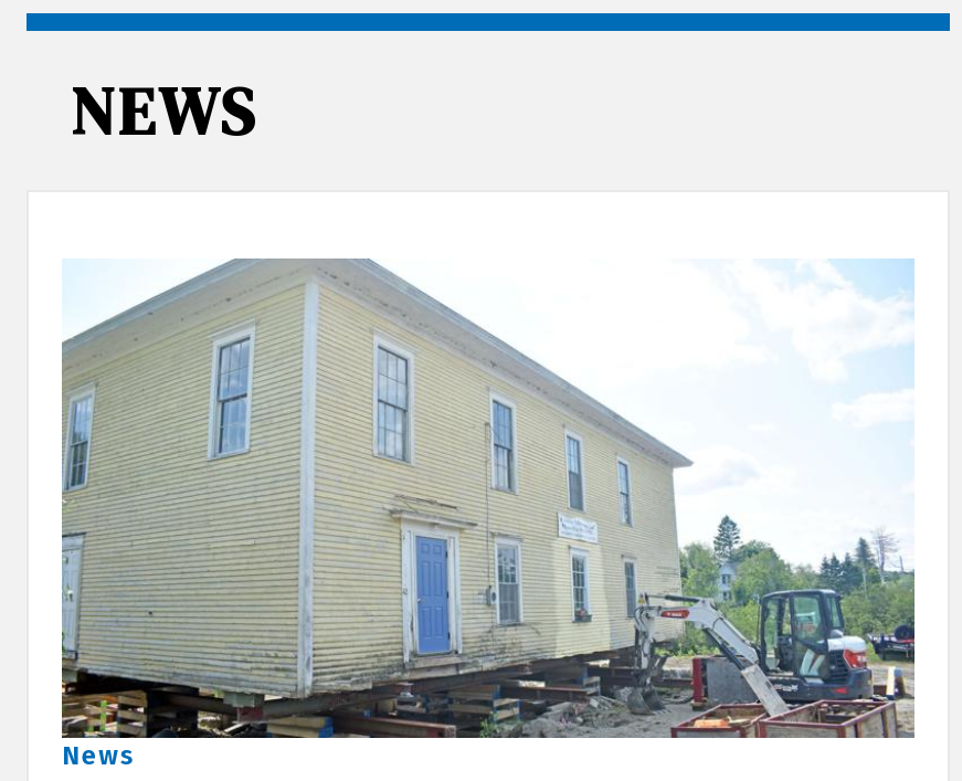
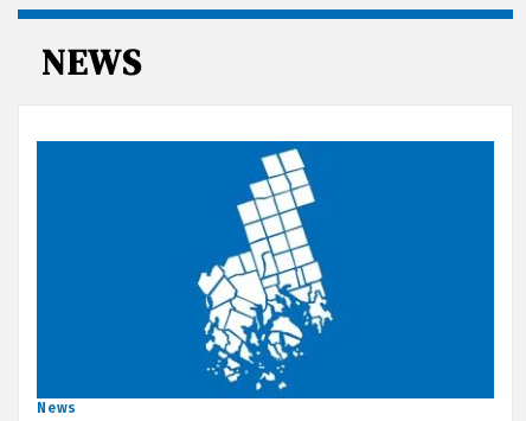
- [image]
+ [image]
